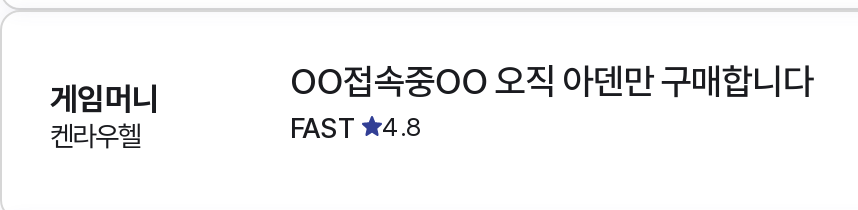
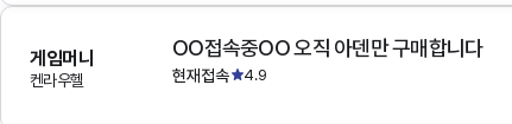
- FAST
- 4.8
+ 현재접속
+ 4.9
